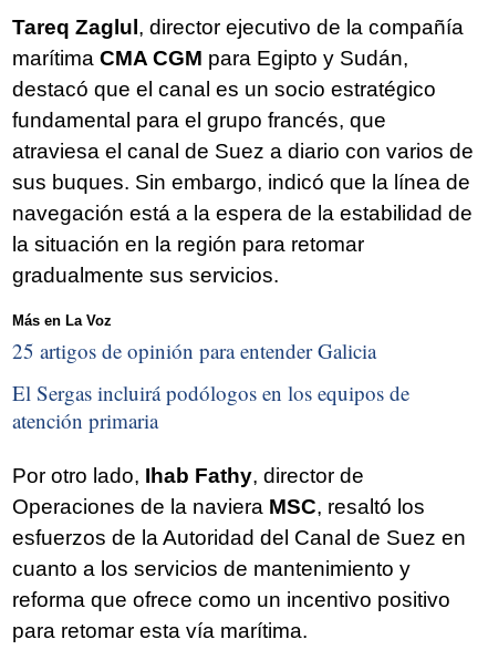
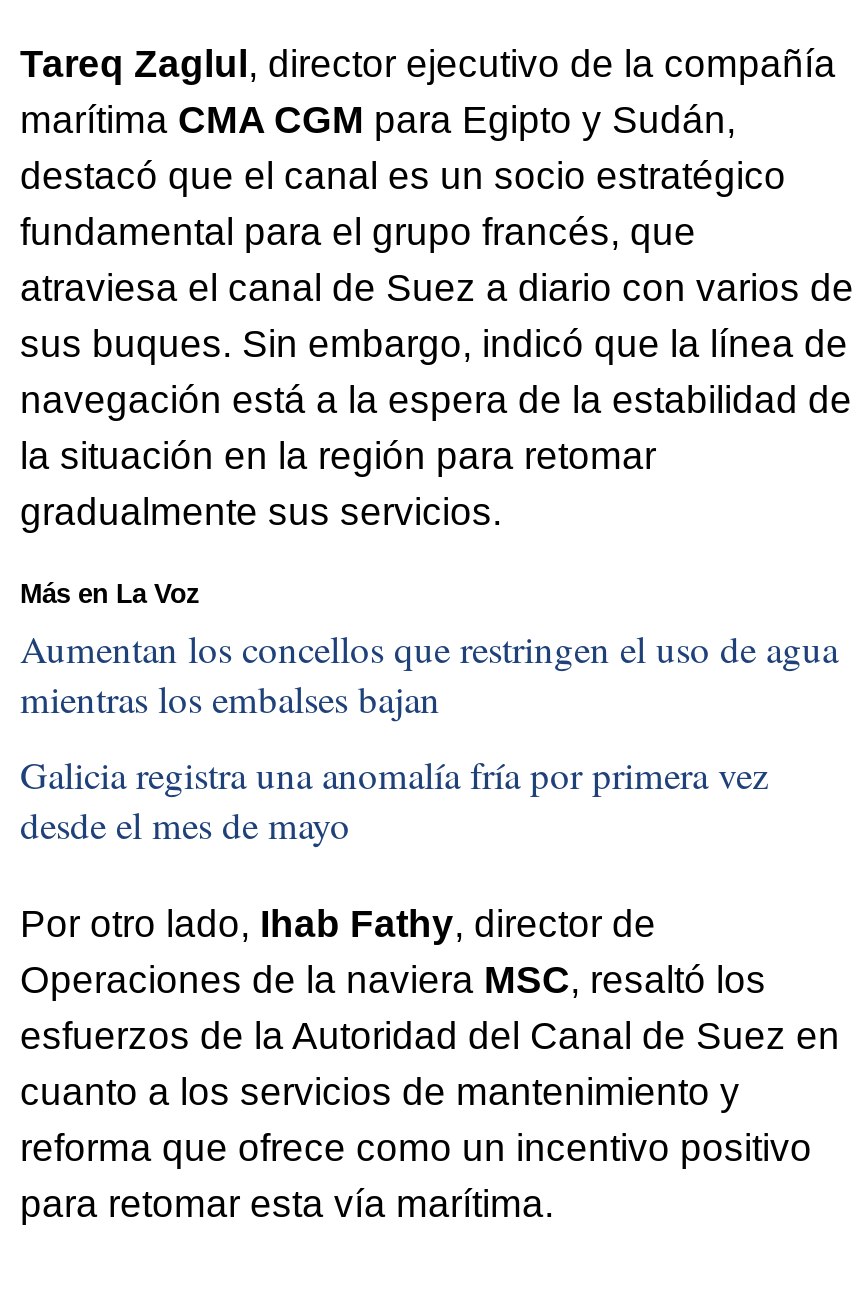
- 25 artigos de opinión para entender Galicia
+ Aumentan los concellos que restringen el uso de agua
+ mientras los embalses bajan

- El Sergas incluirá podólogos en los equipos de
- atención primaria
+ Galicia registra una anomalía fría por primera vez
+ desde el mes de mayo
